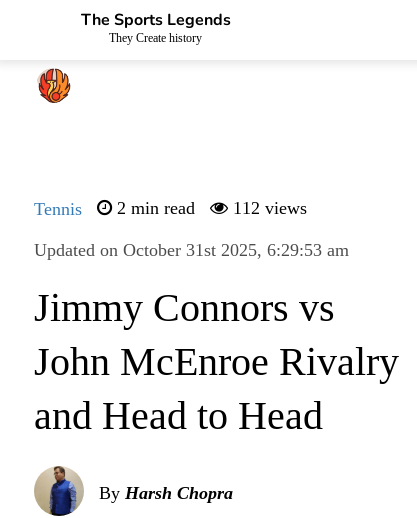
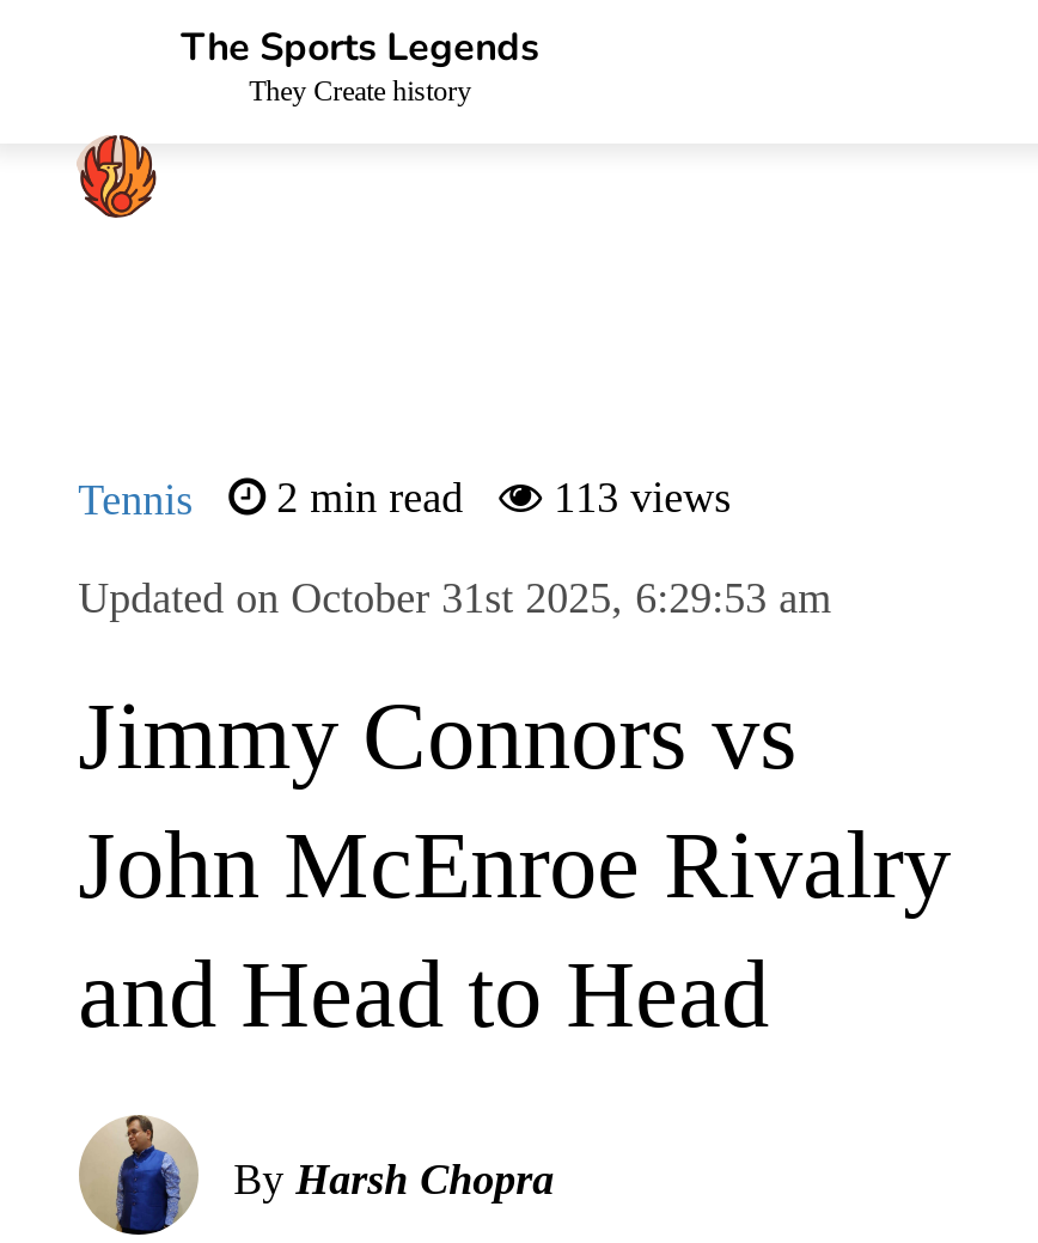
- [image]
+ [image]

- Tennis 2 min read 112 views
+ Tennis 2 min read 113 views
